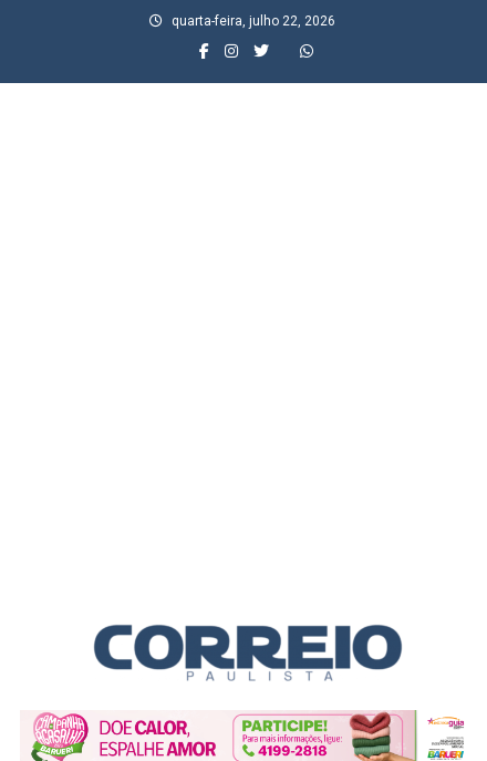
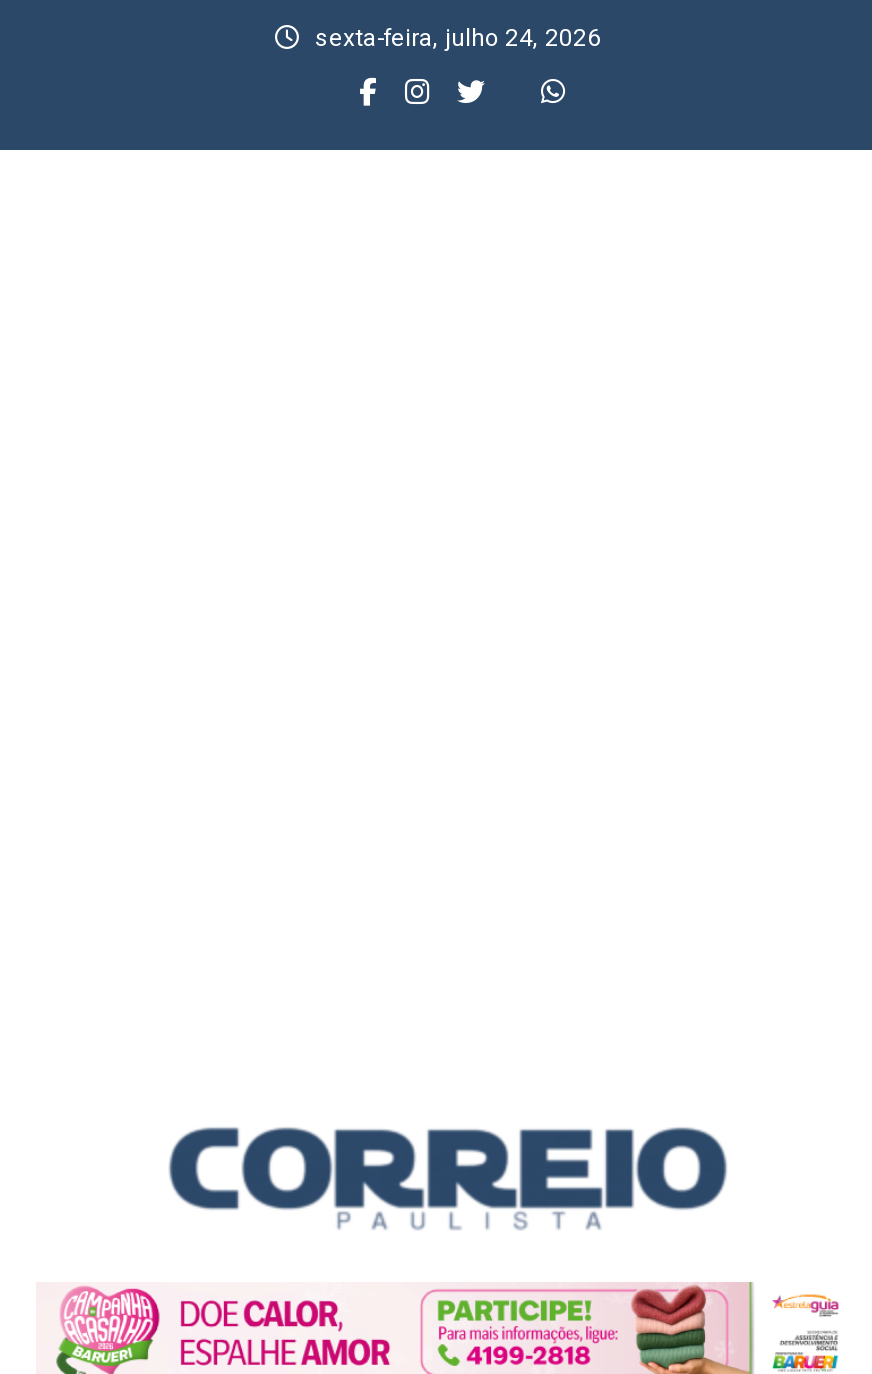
- quarta-feira, julho 22, 2026
+ sexta-feira, julho 24, 2026
